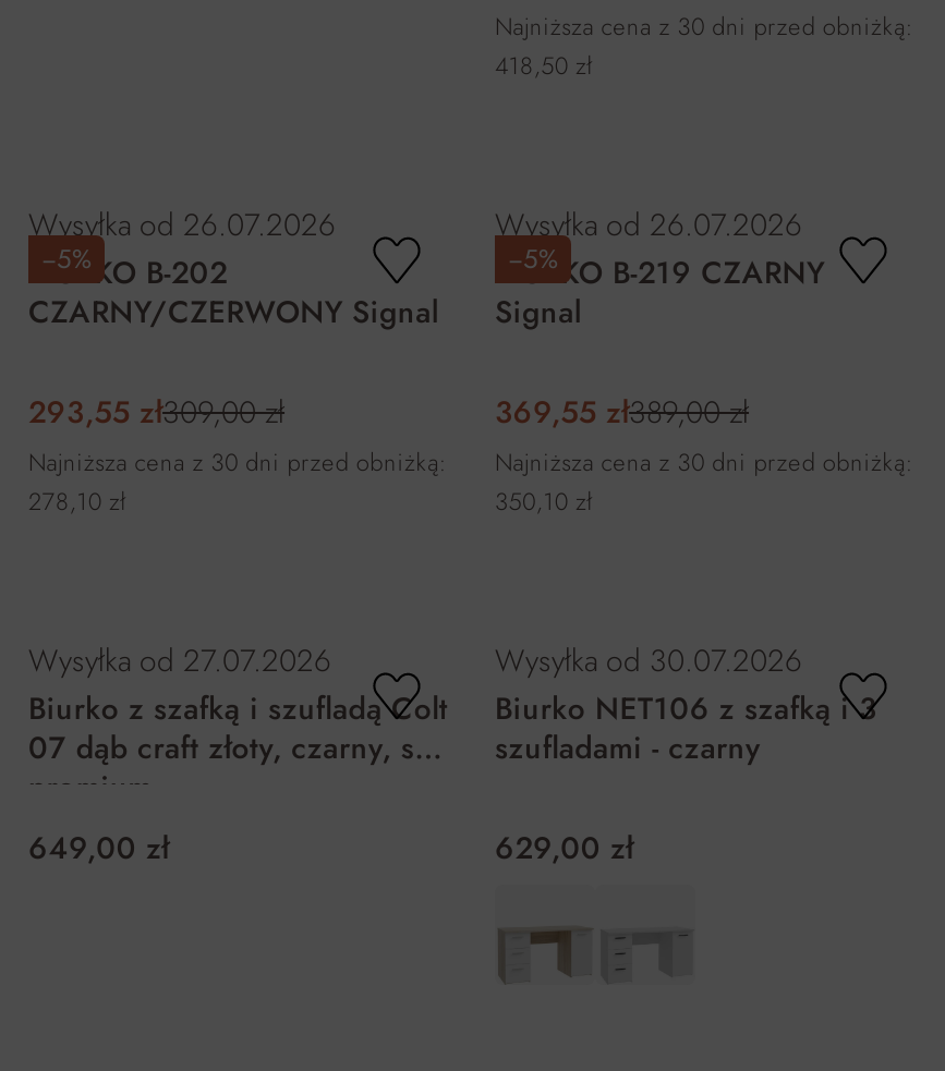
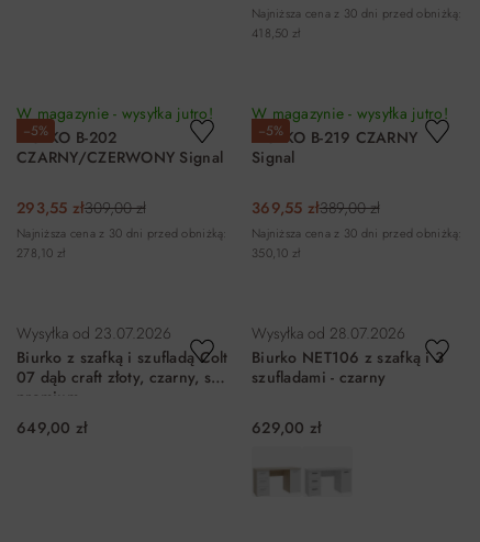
- Wysyłka od 26.07.2026
+ W magazynie - wysyłka jutro!

- Wysyłka od 26.07.2026
+ W magazynie - wysyłka jutro!

- Wysyłka od 27.07.2026
+ Wysyłka od 23.07.2026

- Wysyłka od 30.07.2026
+ Wysyłka od 28.07.2026
